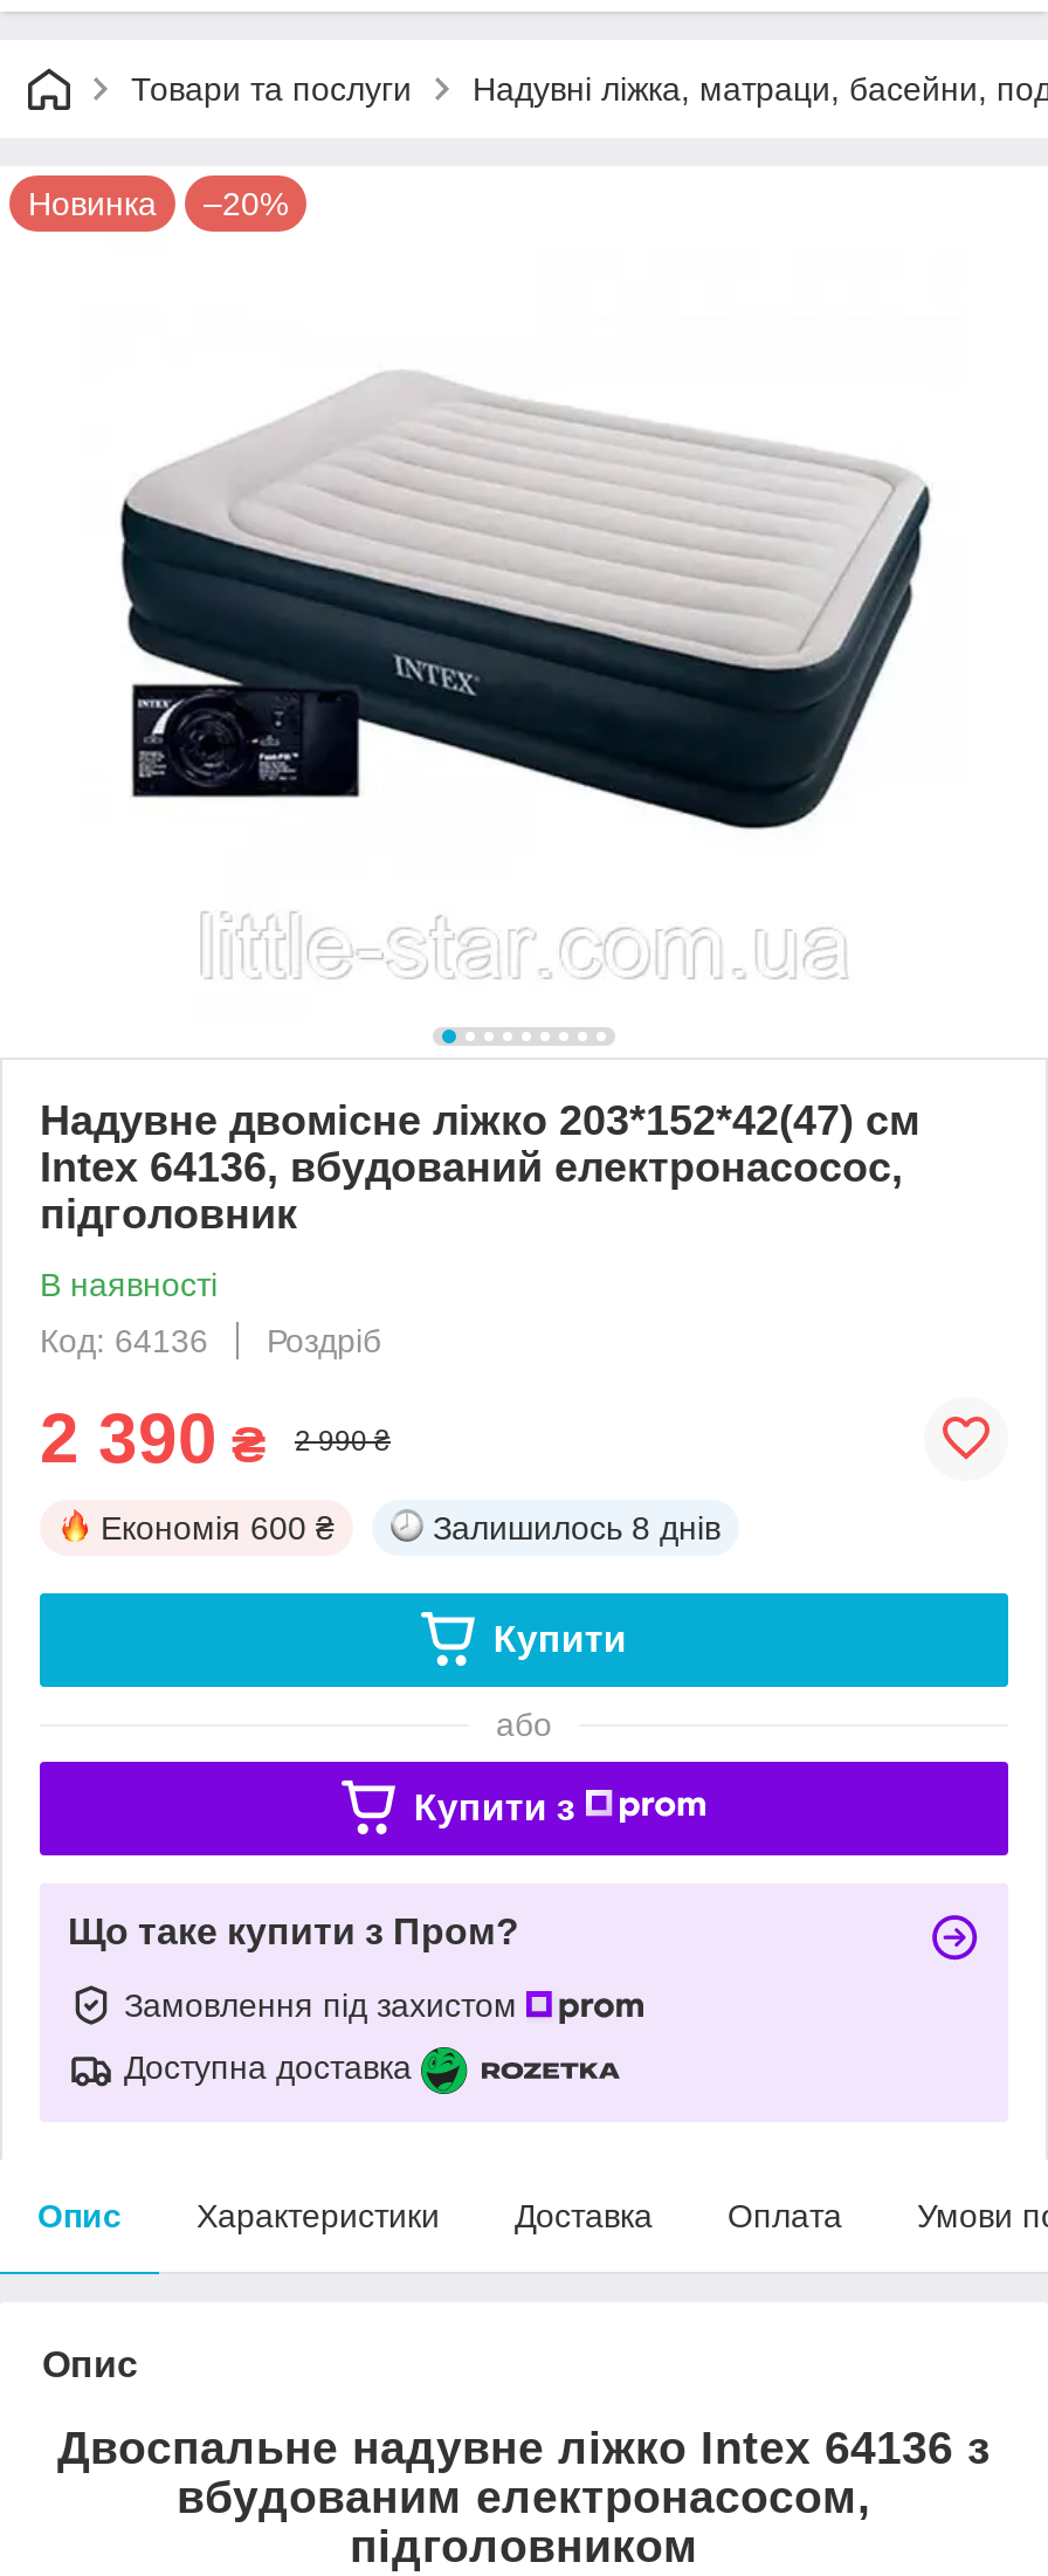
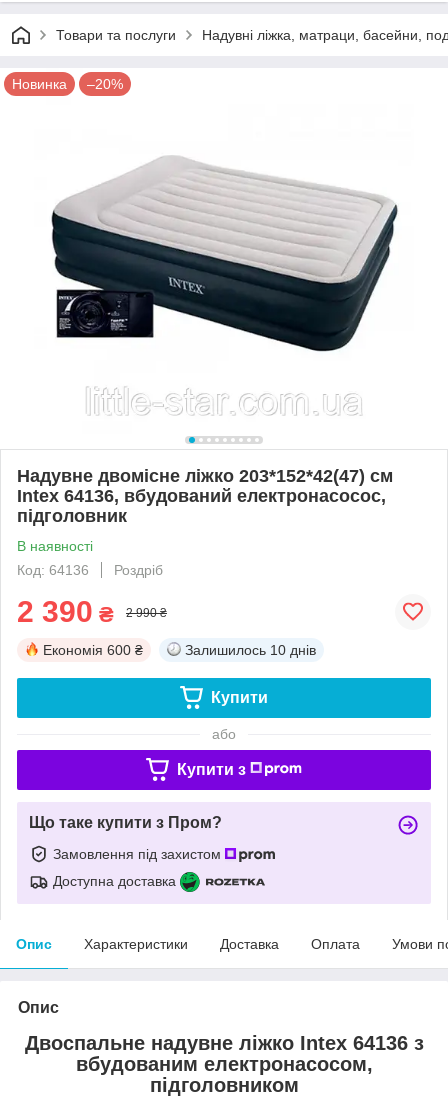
- Залишилось 8 днів
+ Залишилось 10 днів
